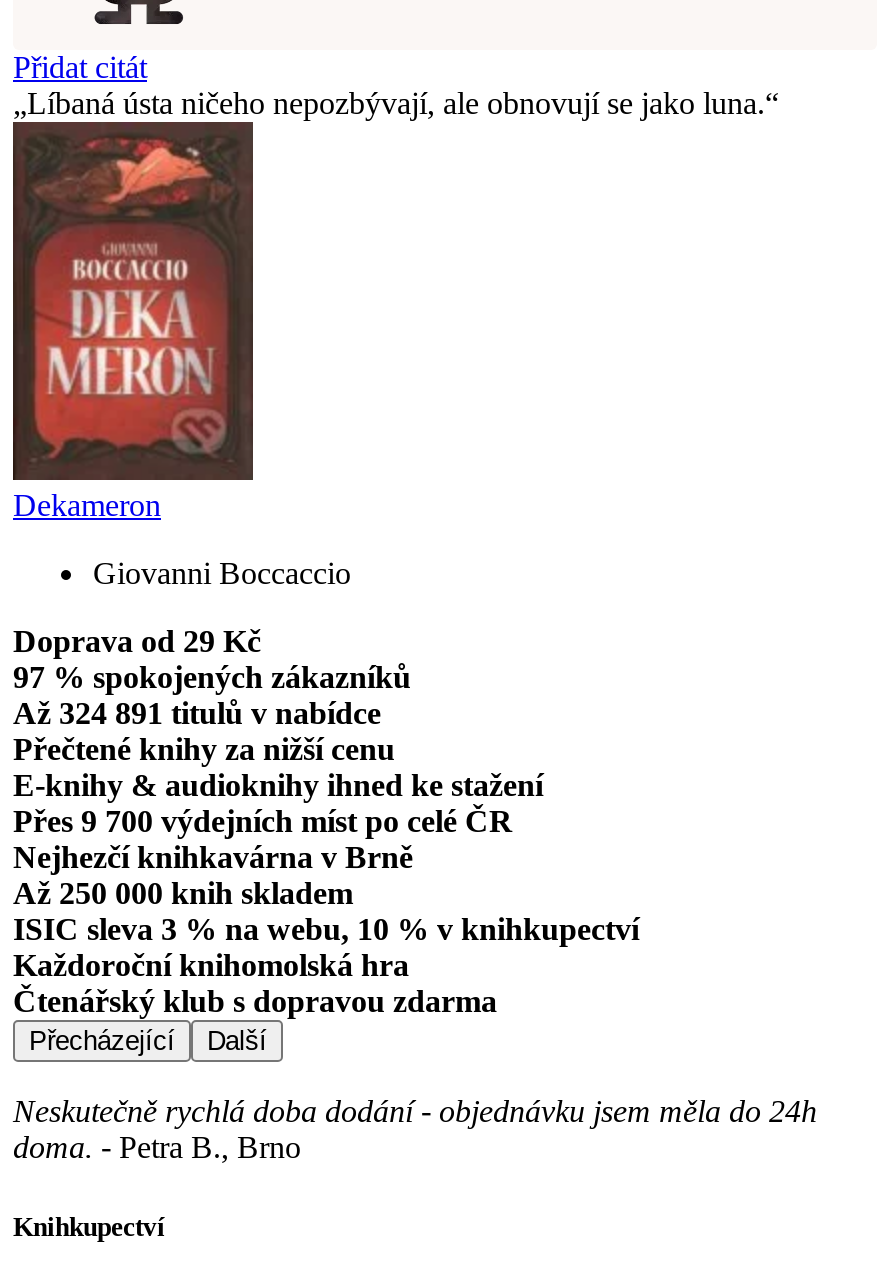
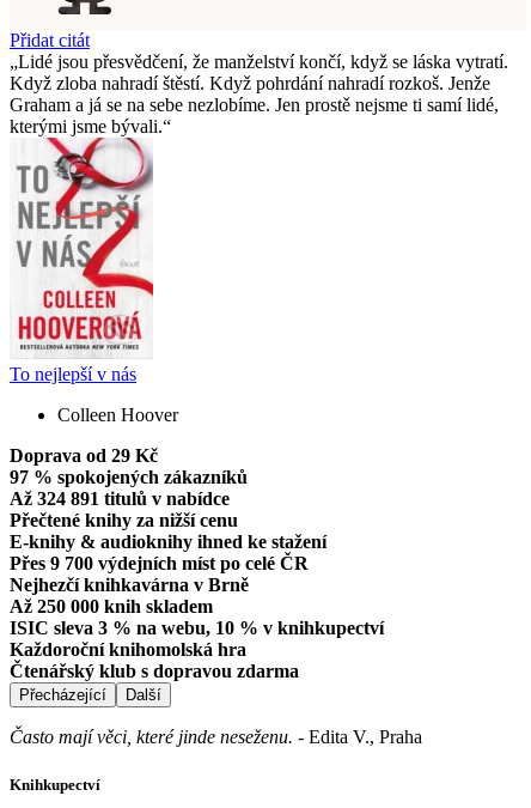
- Líbaná ústa ničeho nepozbývají, ale obnovují se jako luna.
+ Lidé jsou přesvědčení, že manželství končí, když se láska vytratí.
+ Když zloba nahradí štěstí. Když pohrdání nahradí rozkoš. Jenže
+ Graham a já se na sebe nezlobíme. Jen prostě nejsme ti samí lidé,
+ kterými jsme bývali.

- [image]
- Dekameron
+ [image]
+ To nejlepší v nás

- Giovanni Boccaccio
+ Colleen Hoover

moved down: Doprava od 29 Kč | 97 % spokojených zákazníků | Až 324 891 titulů v nabídce | ... | Přecházející | Další

- Neskutečně rychlá doba dodání - objednávku jsem měla do 24h
- doma. - Petra B., Brno
+ Často mají věci, které jinde neseženu. - Edita V., Praha
